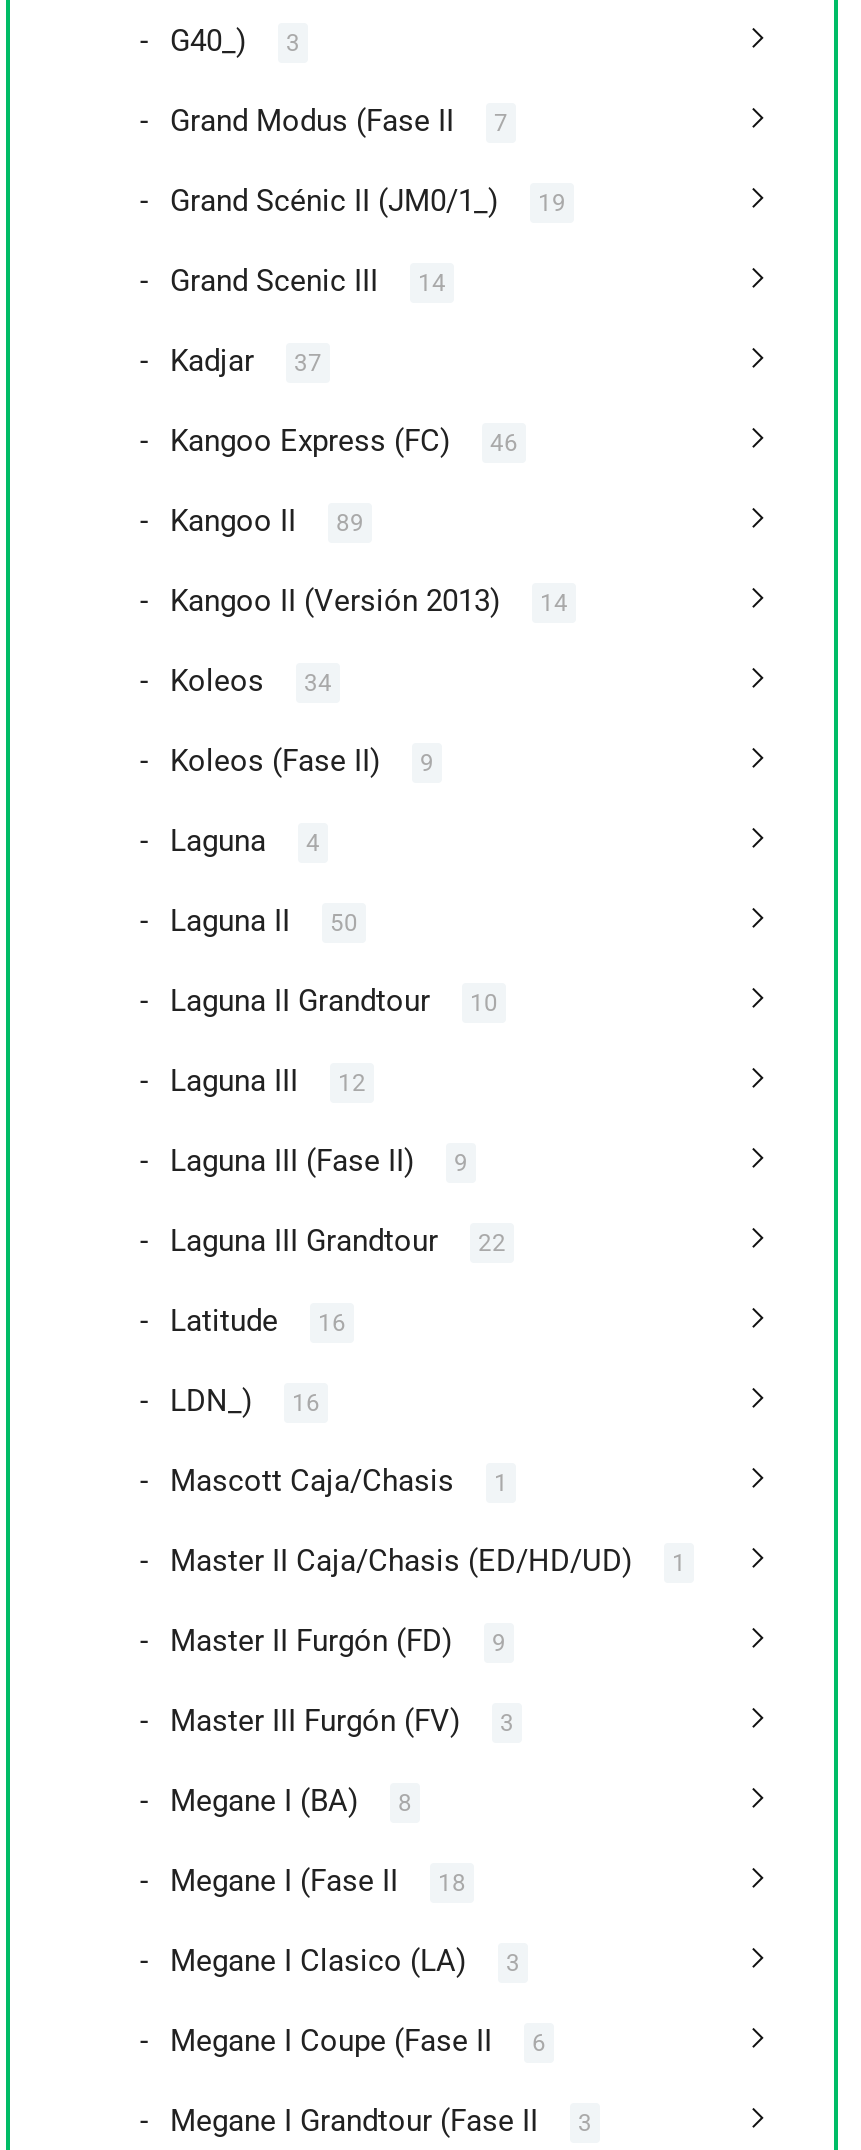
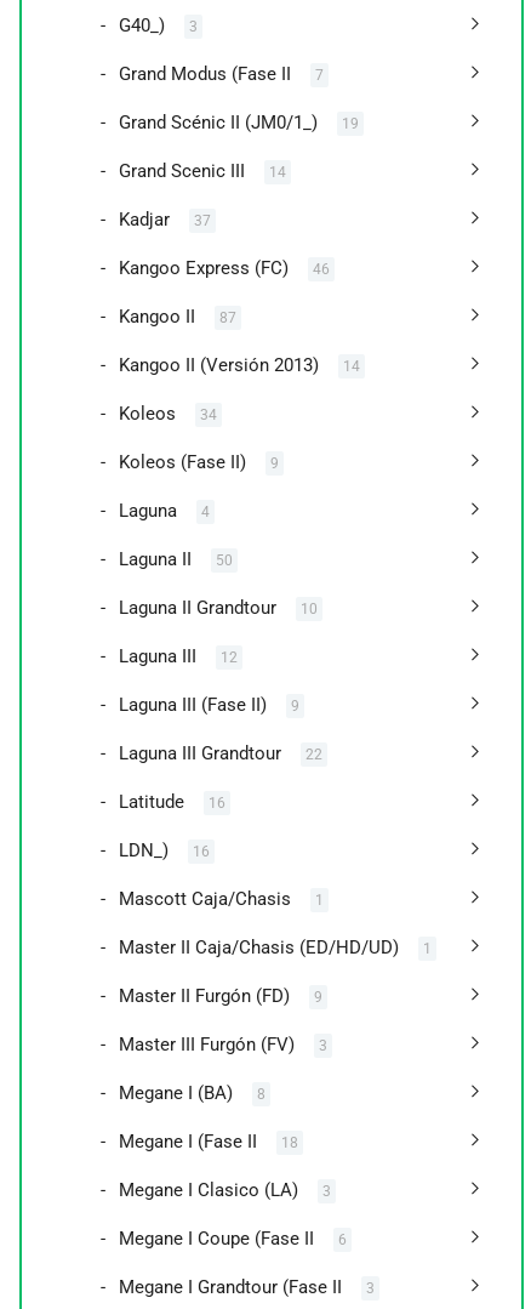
- Kangoo II 89
+ Kangoo II 87
